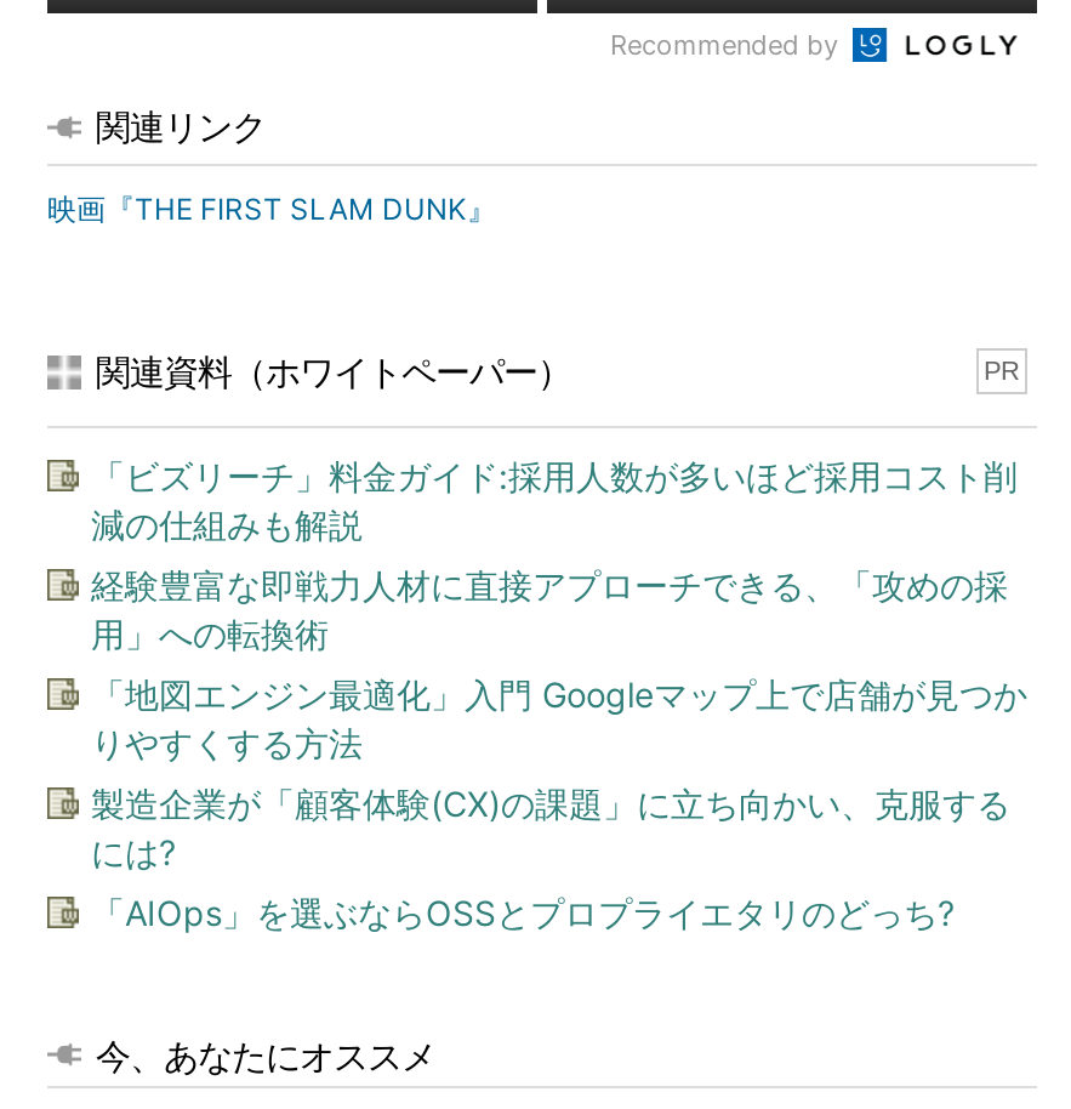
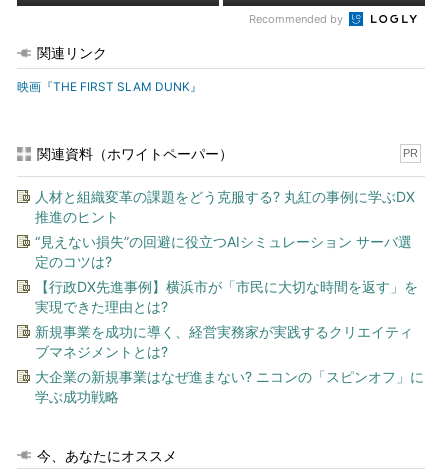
- 「ビズリーチ」料金ガイド:採用人数が多いほど採用コスト削
- 減の仕組みも解説
+ 人材と組織変革の課題をどう克服する? 丸紅の事例に学ぶDX
+ 推進のヒント

- 経験豊富な即戦力人材に直接アプローチできる、「攻めの採
- 用」への転換術
+ “見えない損失”の回避に役立つAIシミュレーション サーバ選
+ 定のコツは?

- 「地図エンジン最適化」入門 Googleマップ上で店舗が見つか
- りやすくする方法
+ 【行政DX先進事例】横浜市が「市民に大切な時間を返す」を
+ 実現できた理由とは?

- 製造企業が「顧客体験(CX)の課題」に立ち向かい、克服する
- には?
+ 新規事業を成功に導く、経営実務家が実践するクリエイティ
+ ブマネジメントとは?

- 「AIOps」を選ぶならOSSとプロプライエタリのどっち?
+ 大企業の新規事業はなぜ進まない? ニコンの「スピンオフ」に
+ 学ぶ成功戦略
